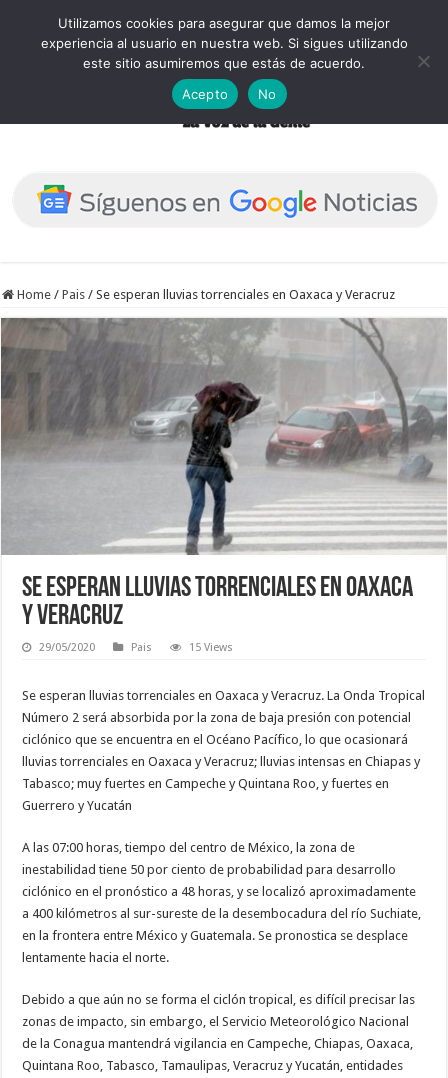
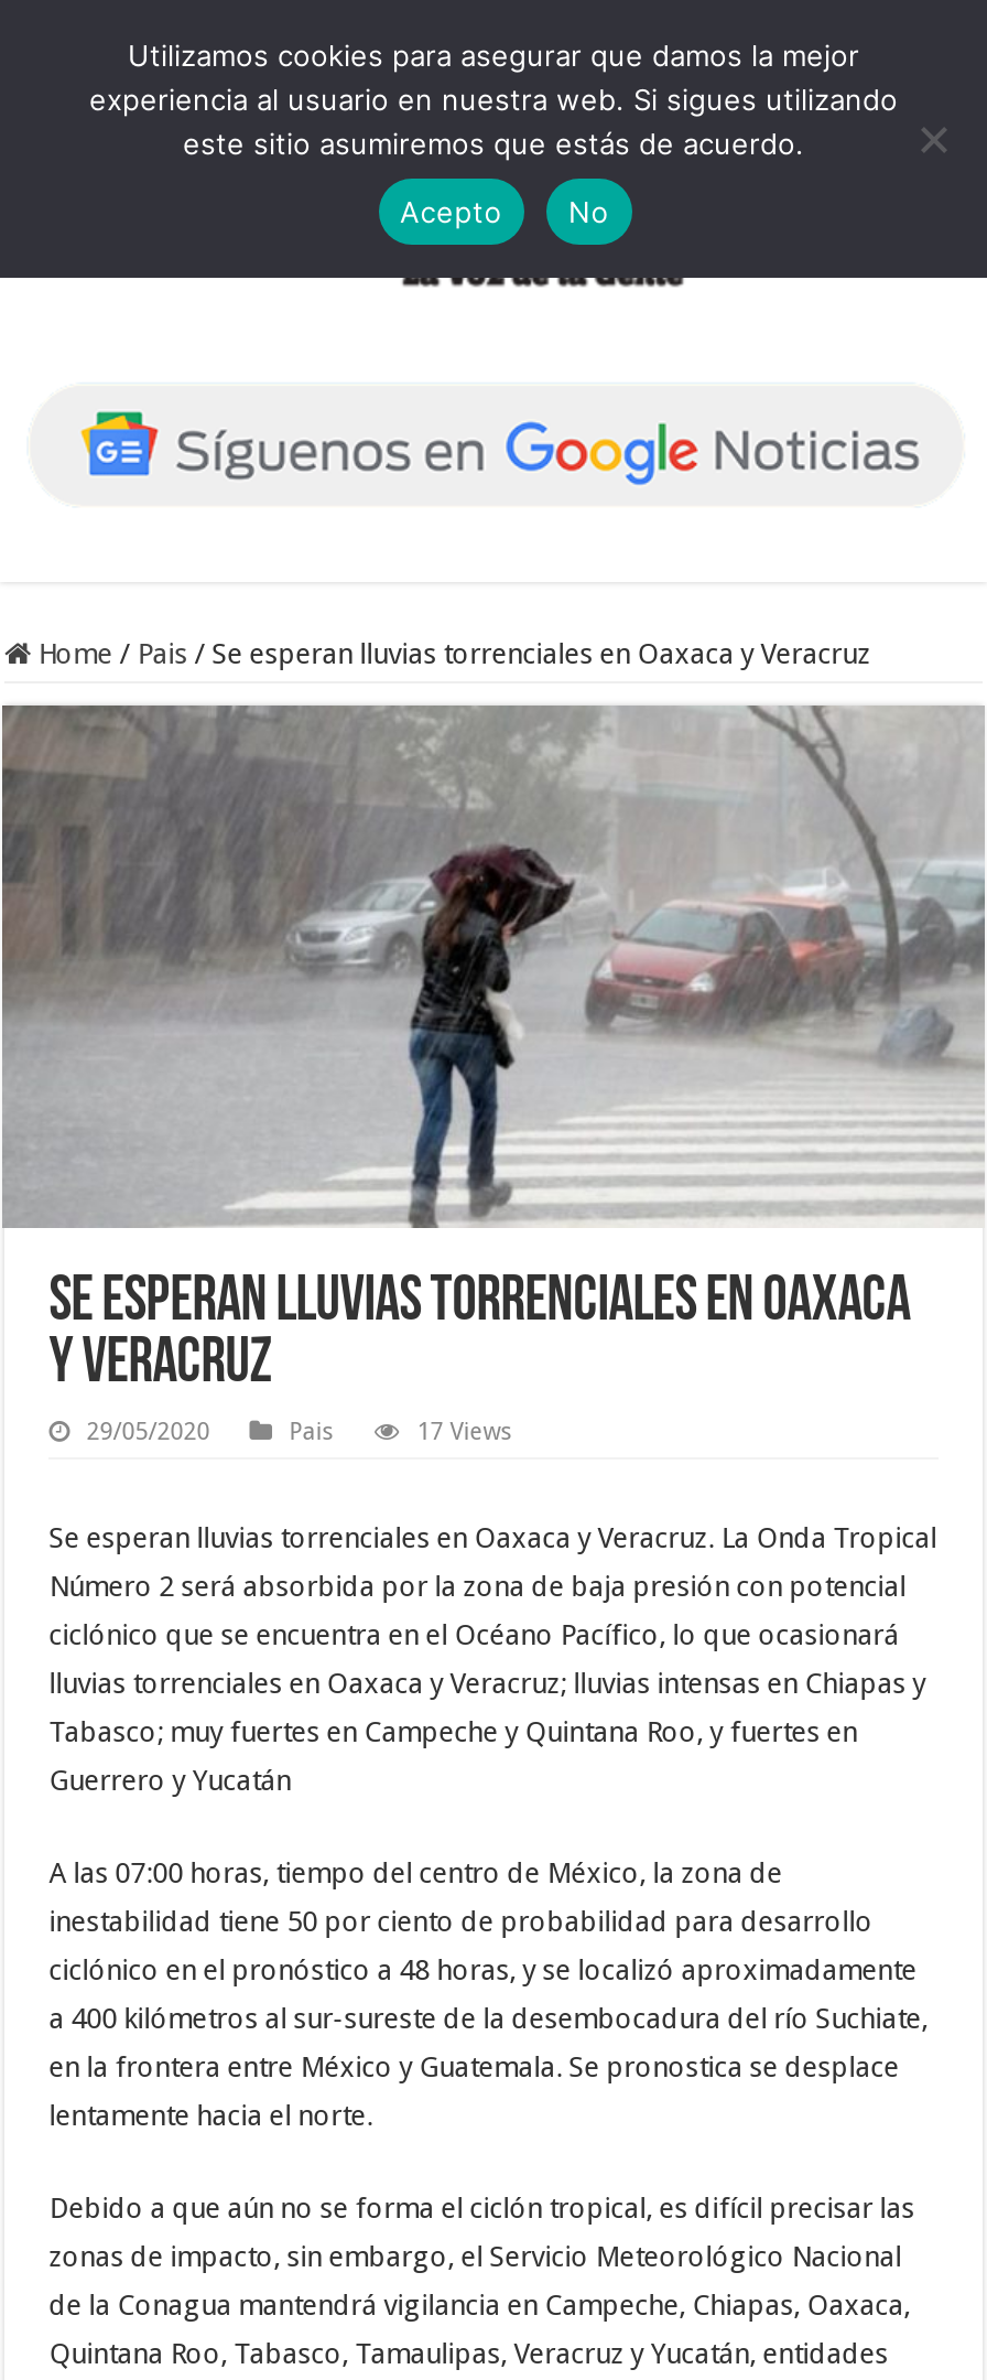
- 15 Views
+ 17 Views
